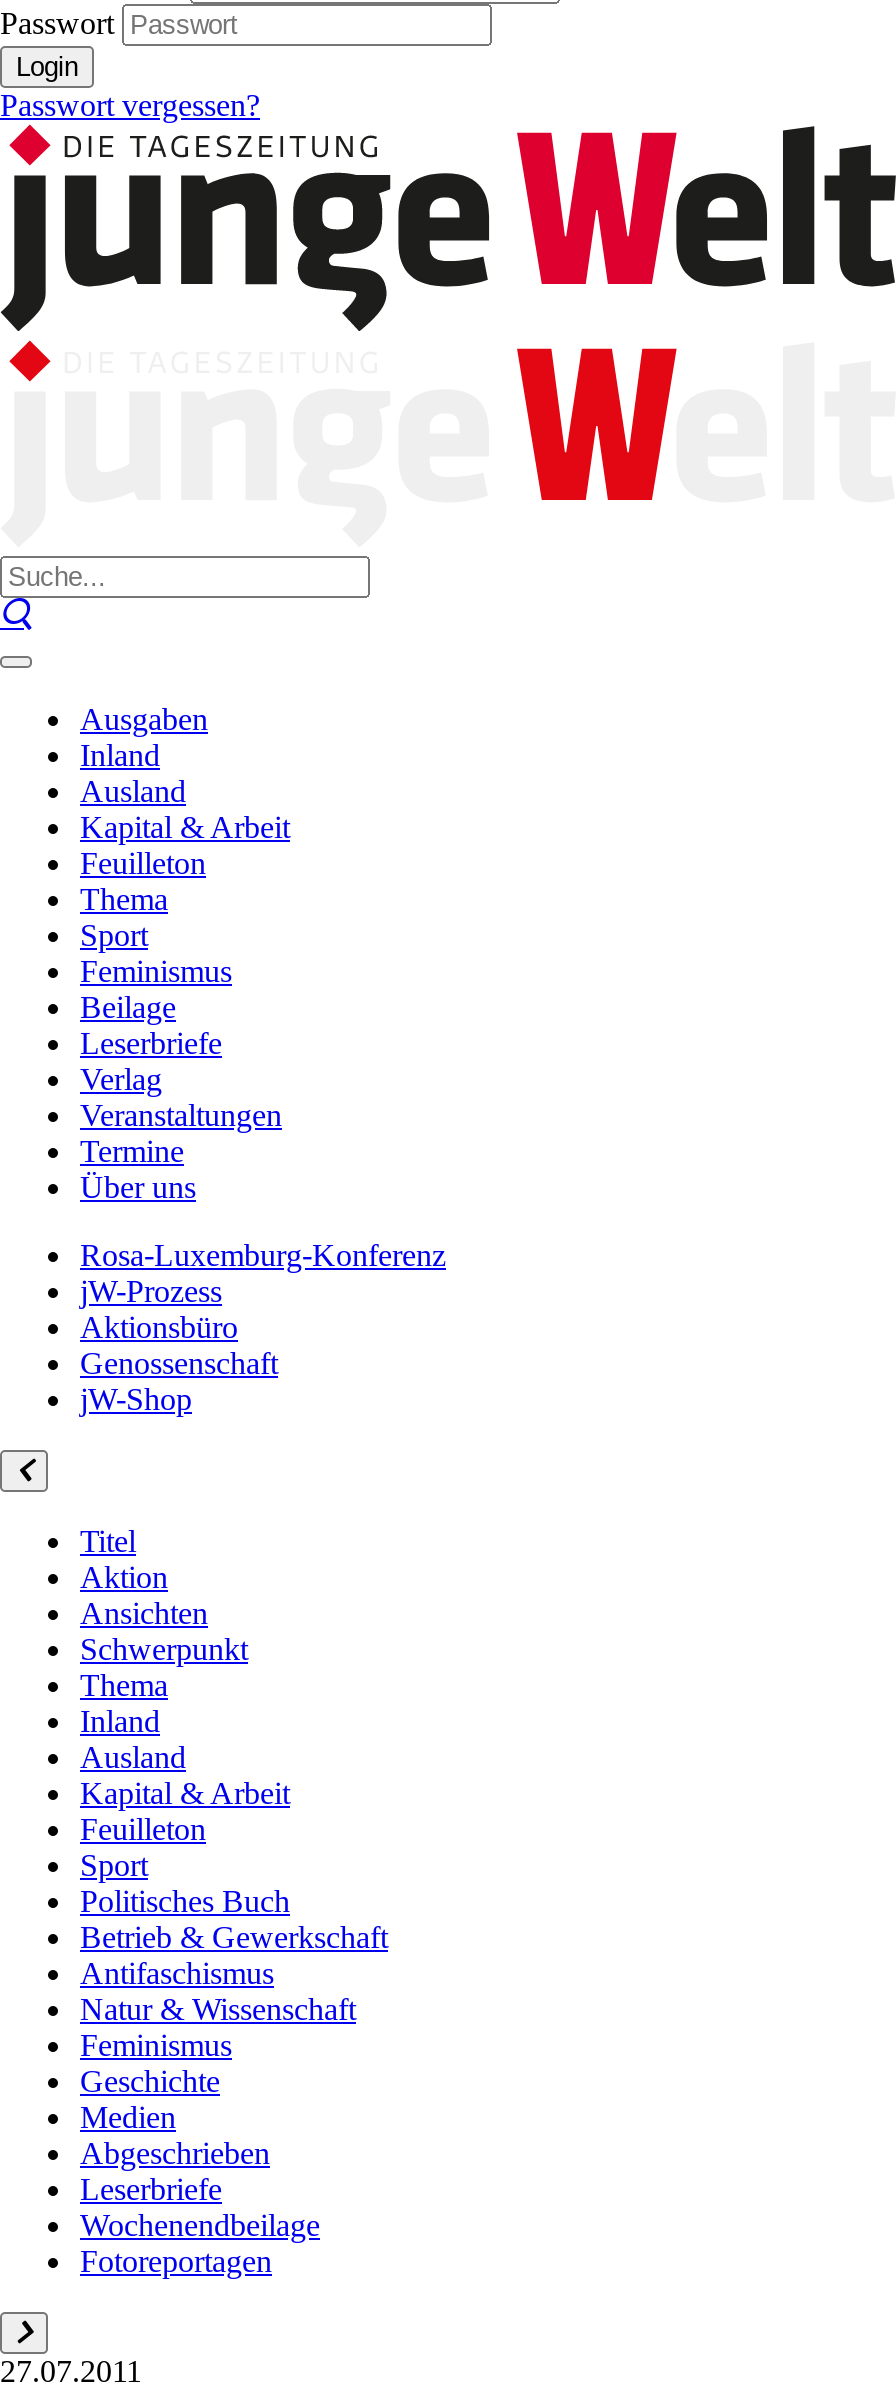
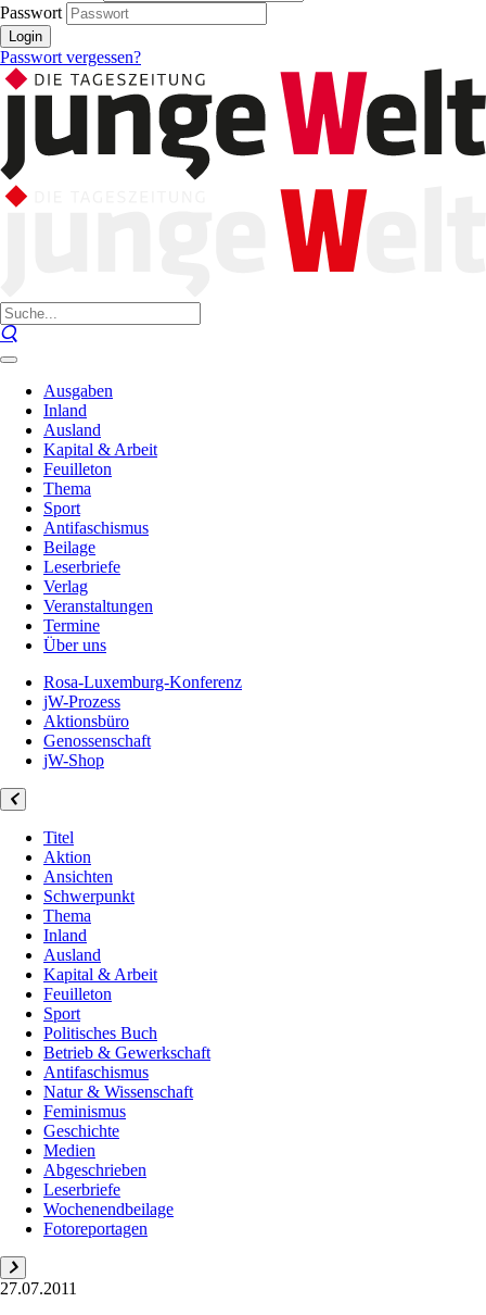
- Feminismus
+ Antifaschismus
